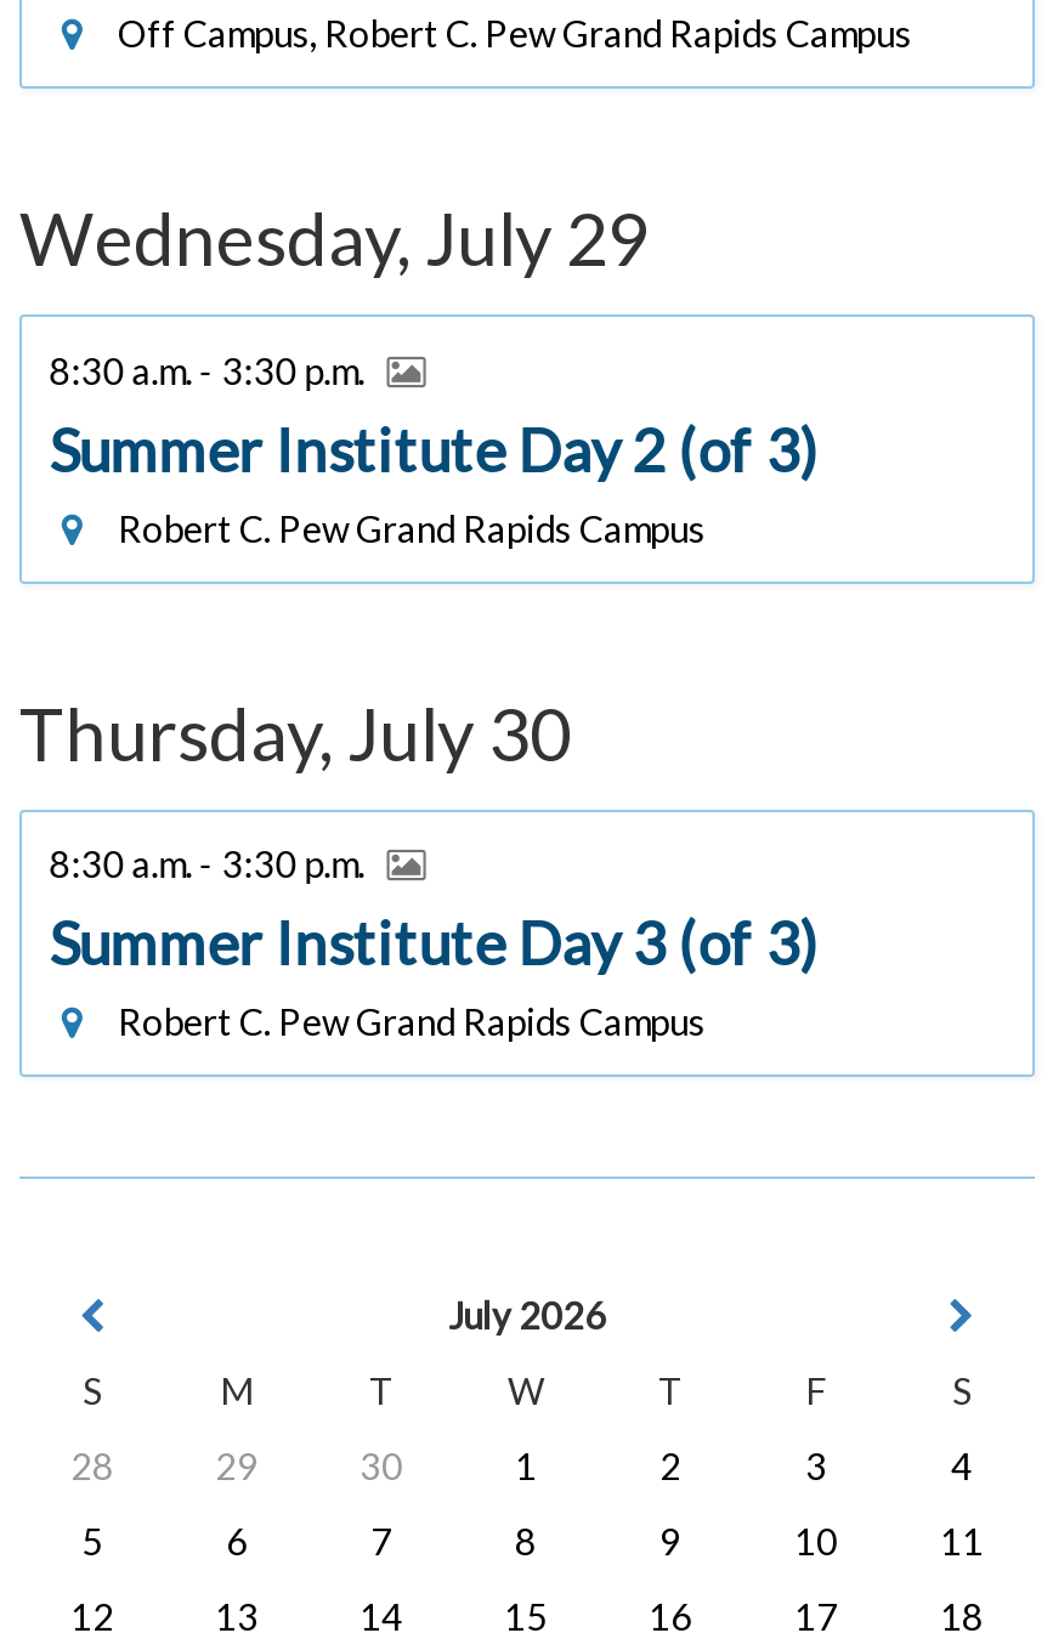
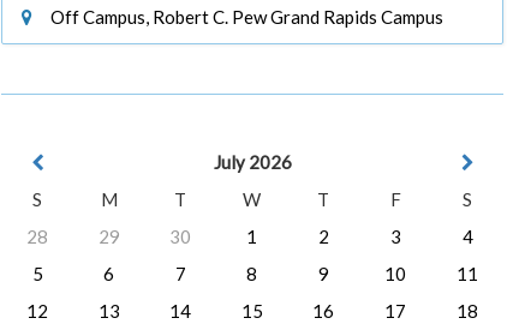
- Wednesday, July 29
- 8:30 a.m. - 3:30 p.m.
- Summer Institute Day 2 (of 3)
- Robert C. Pew Grand Rapids Campus
- Thursday, July 30
- 8:30 a.m. - 3:30 p.m.
- Summer Institute Day 3 (of 3)
- Robert C. Pew Grand Rapids Campus
